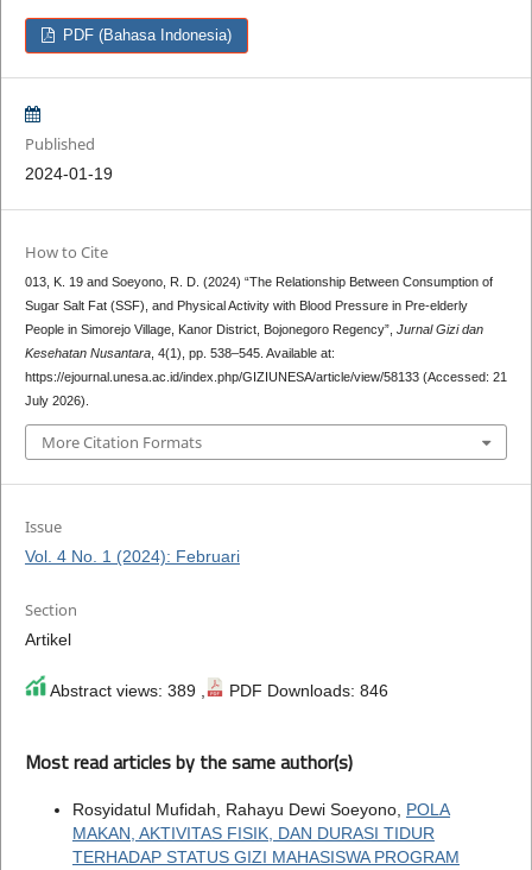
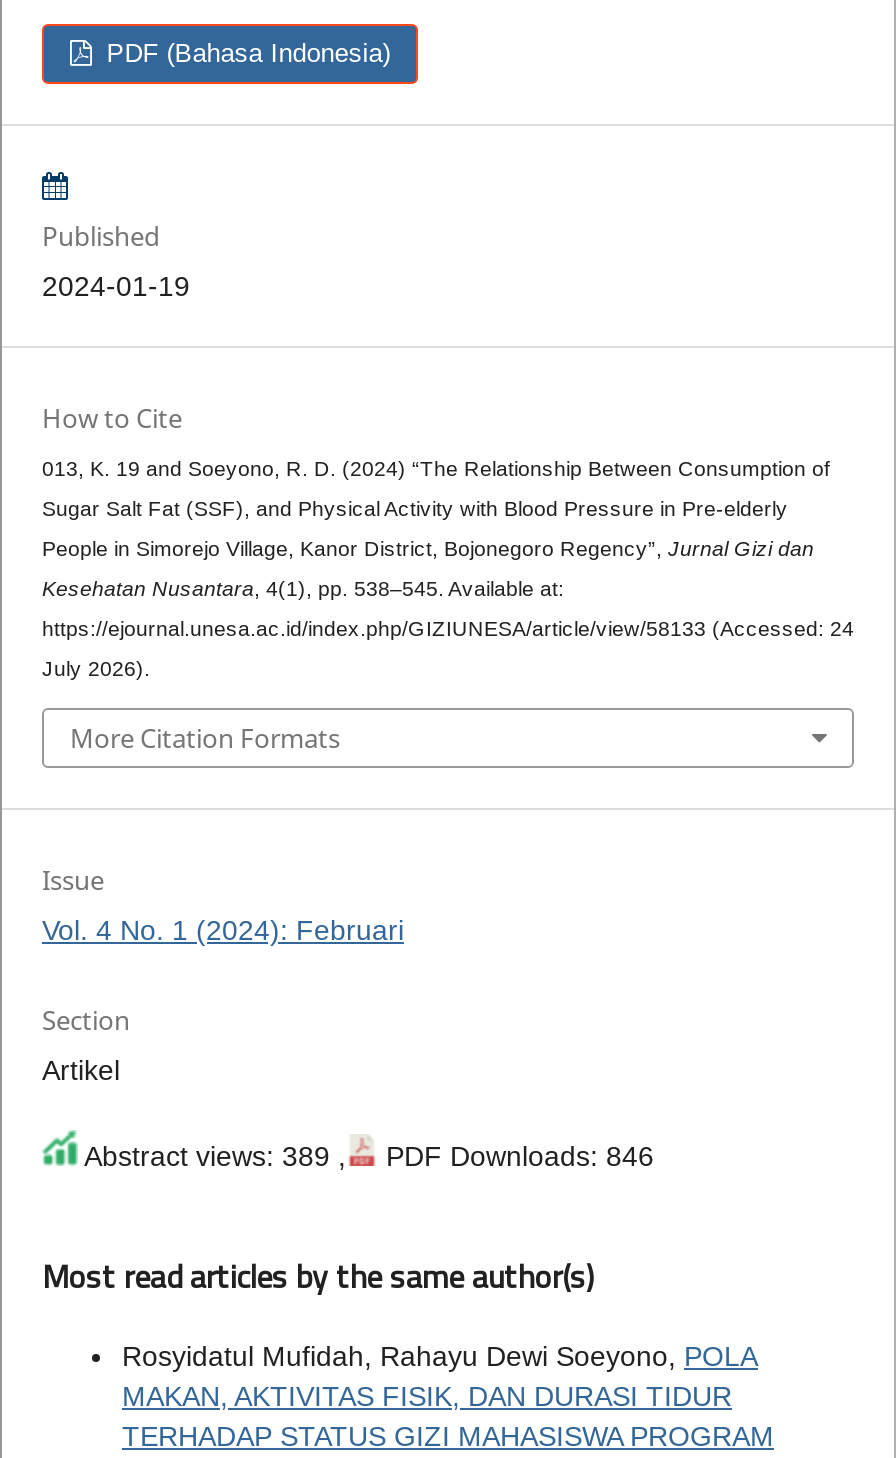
- https://ejournal.unesa.ac.id/index.php/GIZIUNESA/article/view/58133 (Accessed: 21
+ https://ejournal.unesa.ac.id/index.php/GIZIUNESA/article/view/58133 (Accessed: 24
